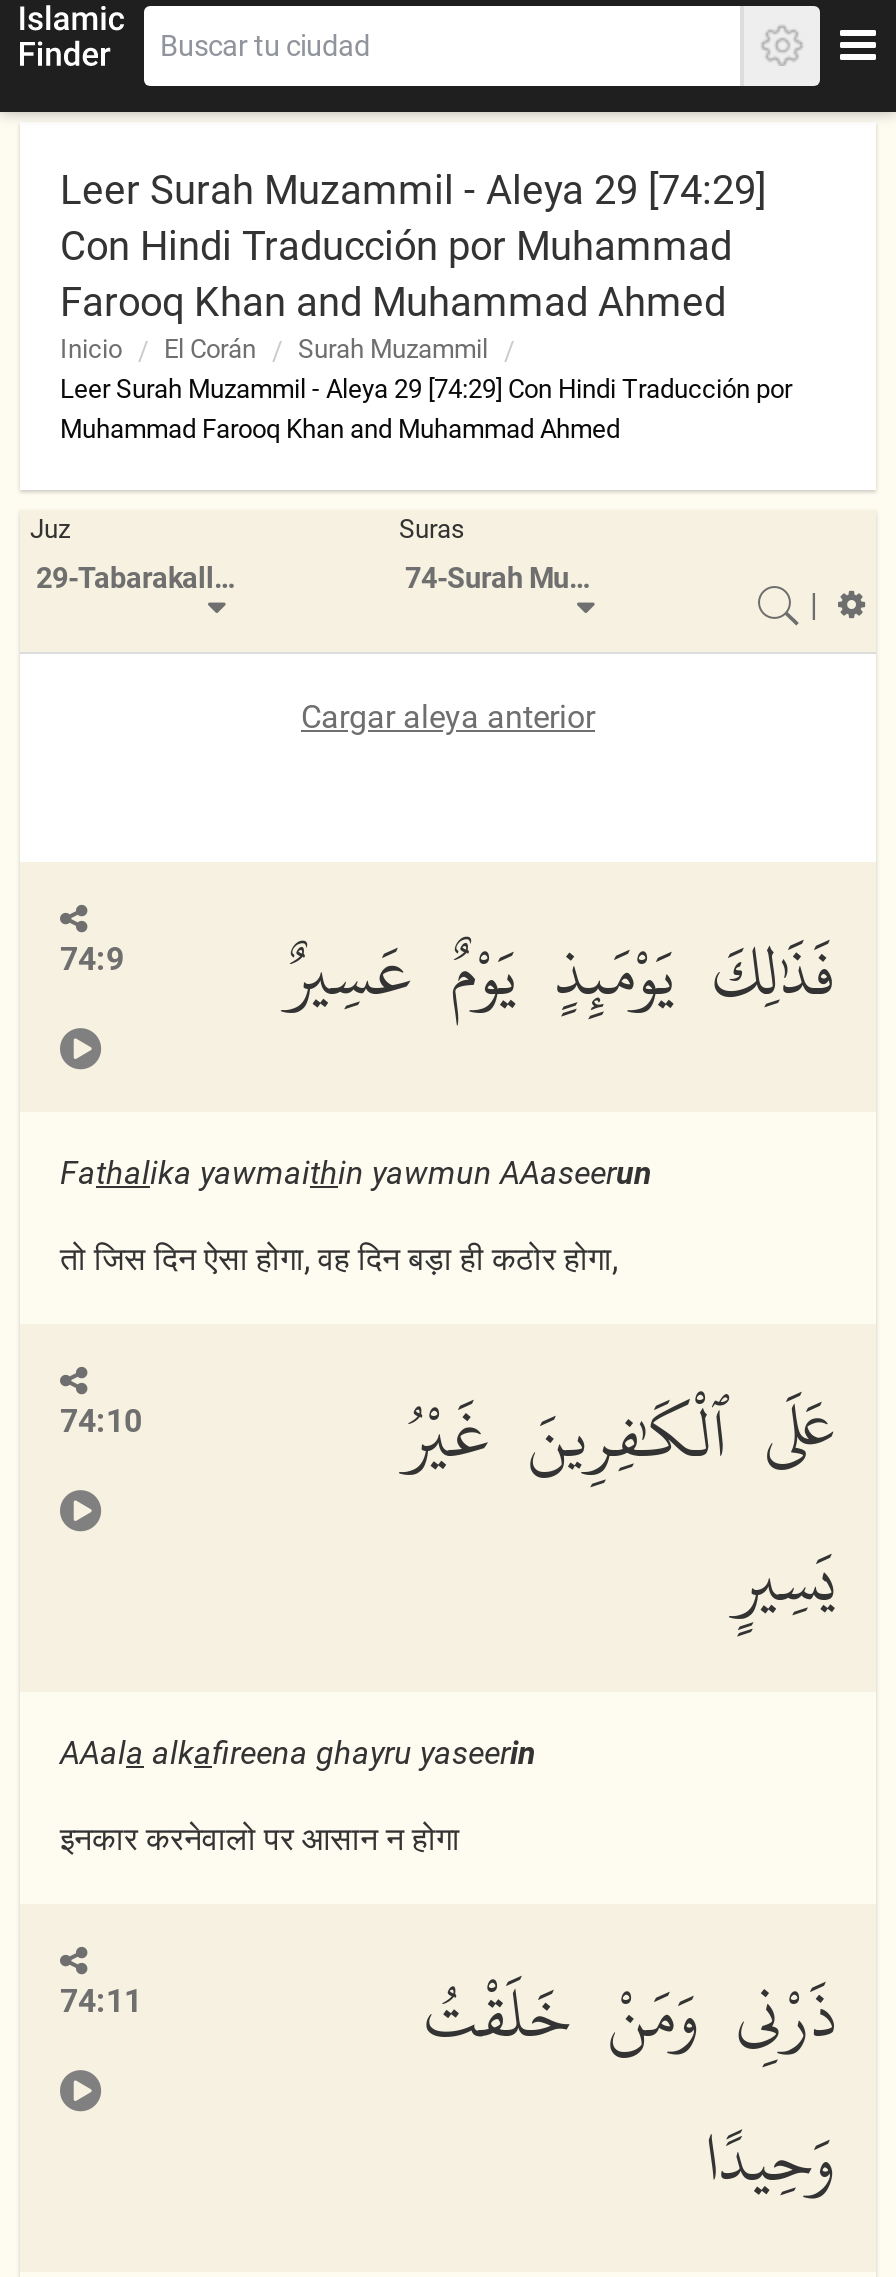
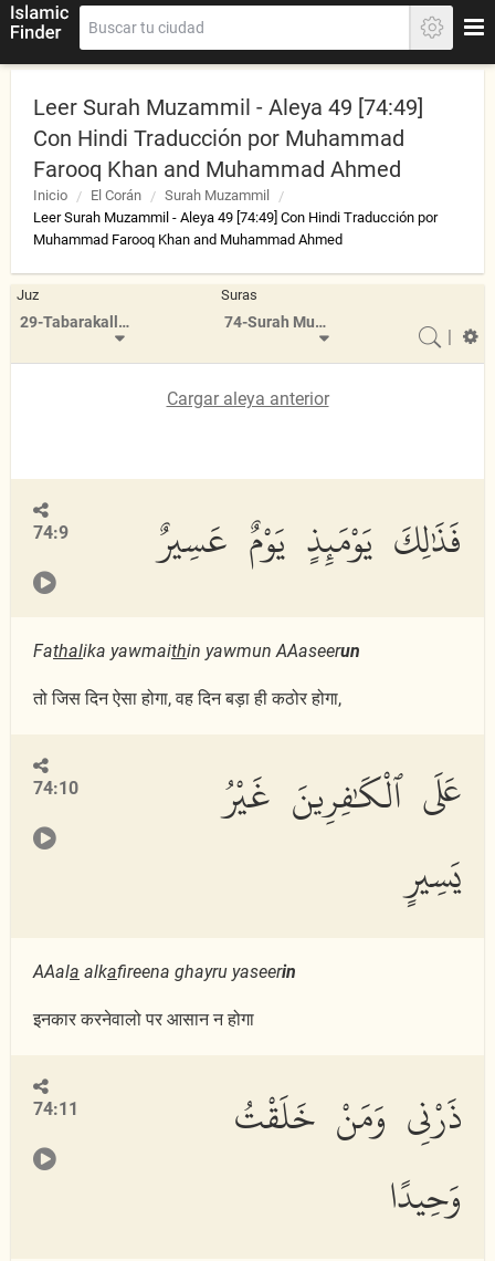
- Leer Surah Muzammil - Aleya 29 [74:29]
+ Leer Surah Muzammil - Aleya 49 [74:49]

- Leer Surah Muzammil - Aleya 29 [74:29] Con Hindi Traducción por
+ Leer Surah Muzammil - Aleya 49 [74:49] Con Hindi Traducción por
